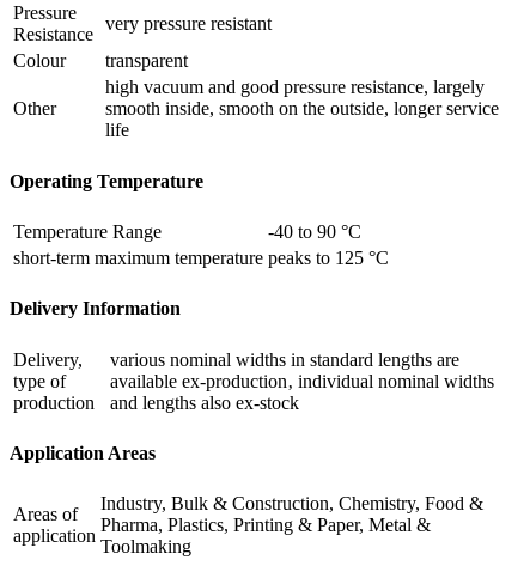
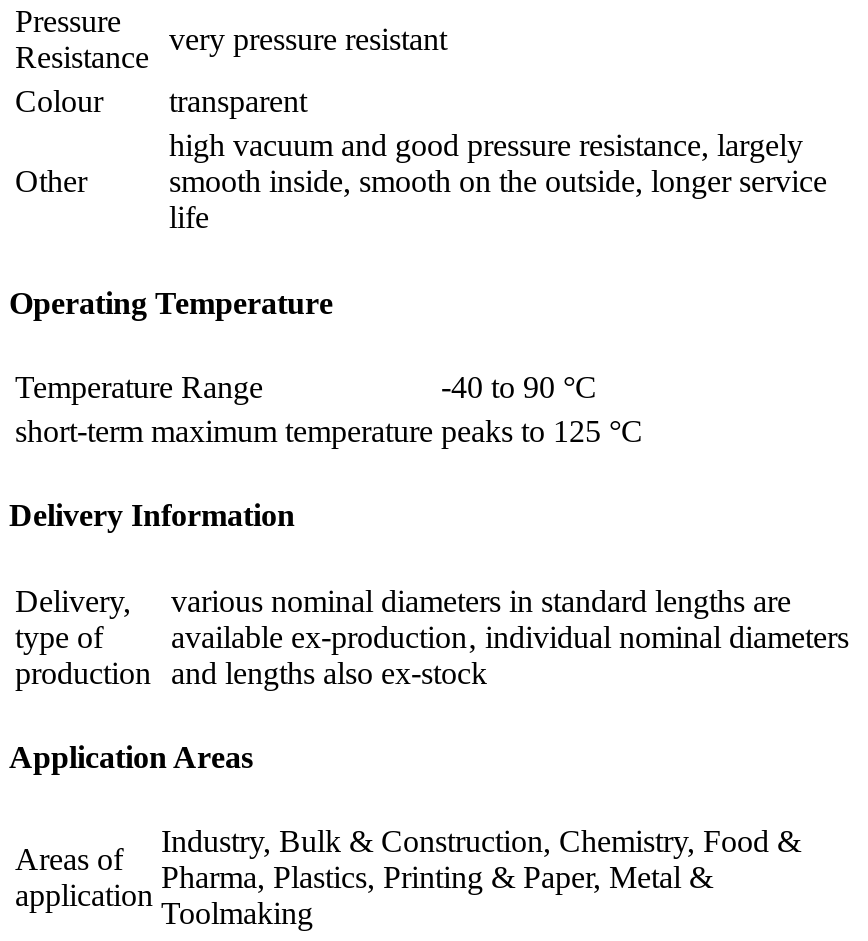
- various nominal widths in standard lengths are
+ various nominal diameters in standard lengths are

- available ex-production‚ individual nominal widths
+ available ex-production‚ individual nominal diameters
